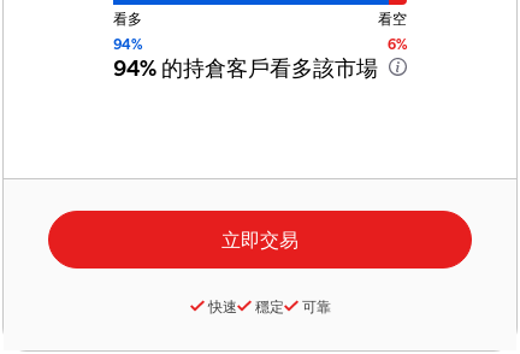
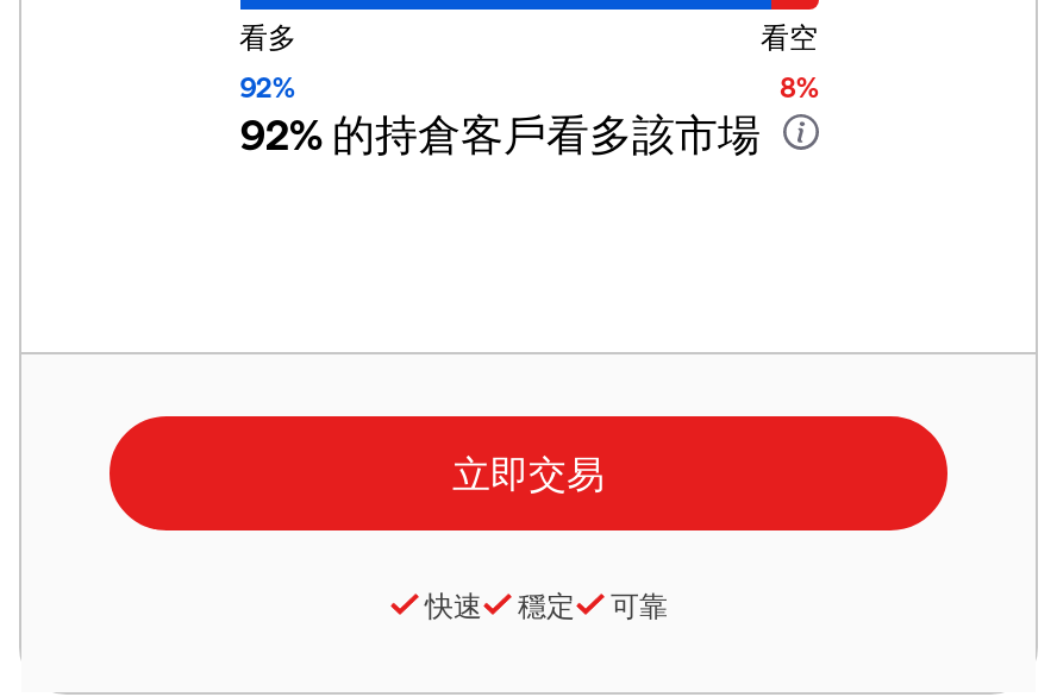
- 94%
+ 92%

- 6%
+ 8%

- 94%的持倉客戶看多該市場
+ 92%的持倉客戶看多該市場
